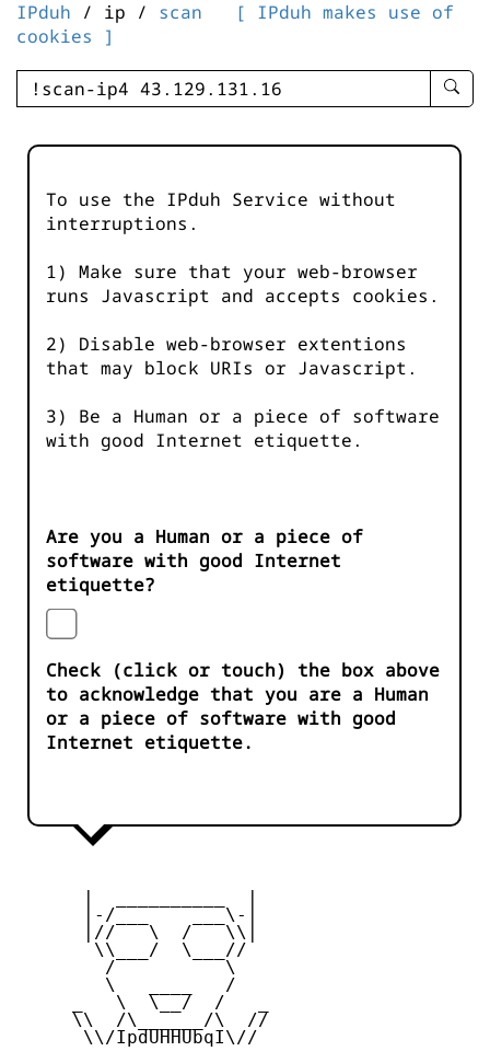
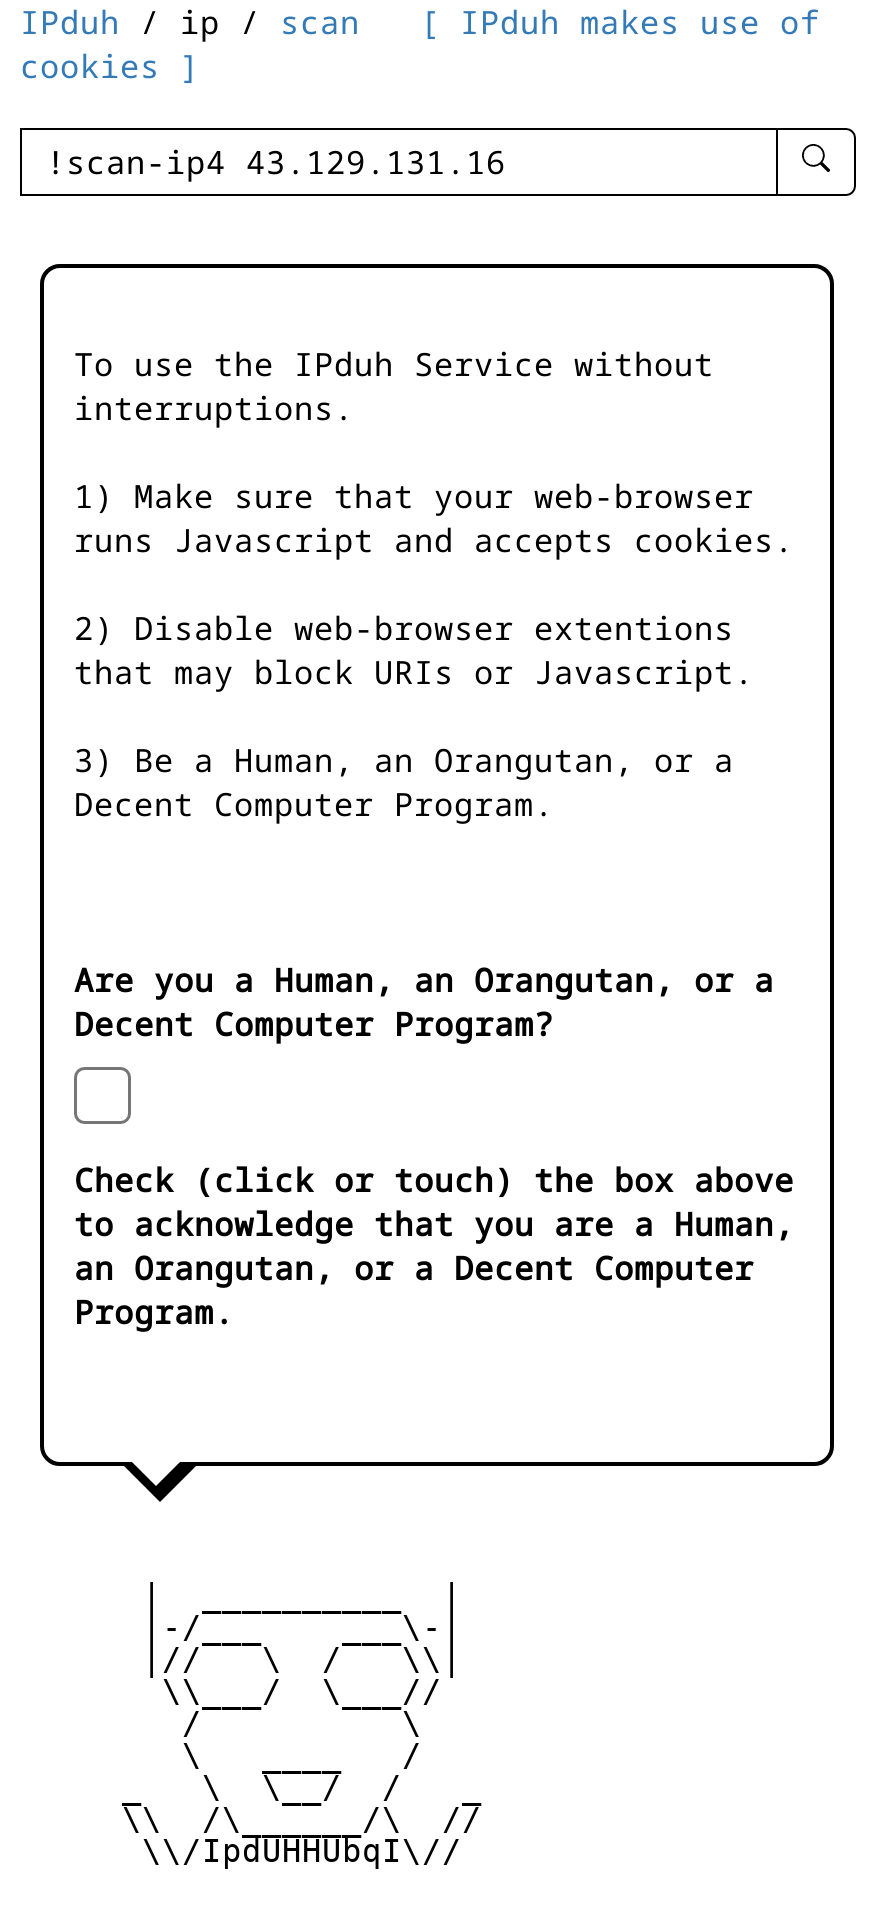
- 3) Be a Human or a piece of software
- with good Internet etiquette.
+ 3) Be a Human, an Orangutan, or a
+ Decent Computer Program.

- Are you a Human or a piece of
- software with good Internet
- etiquette?
+ Are you a Human, an Orangutan, or a
+ Decent Computer Program?

- to acknowledge that you are a Human
- or a piece of software with good
- Internet etiquette.
+ to acknowledge that you are a Human,
+ an Orangutan, or a Decent Computer
+ Program.
